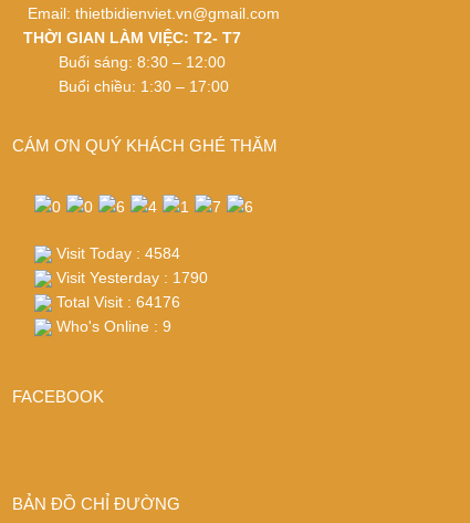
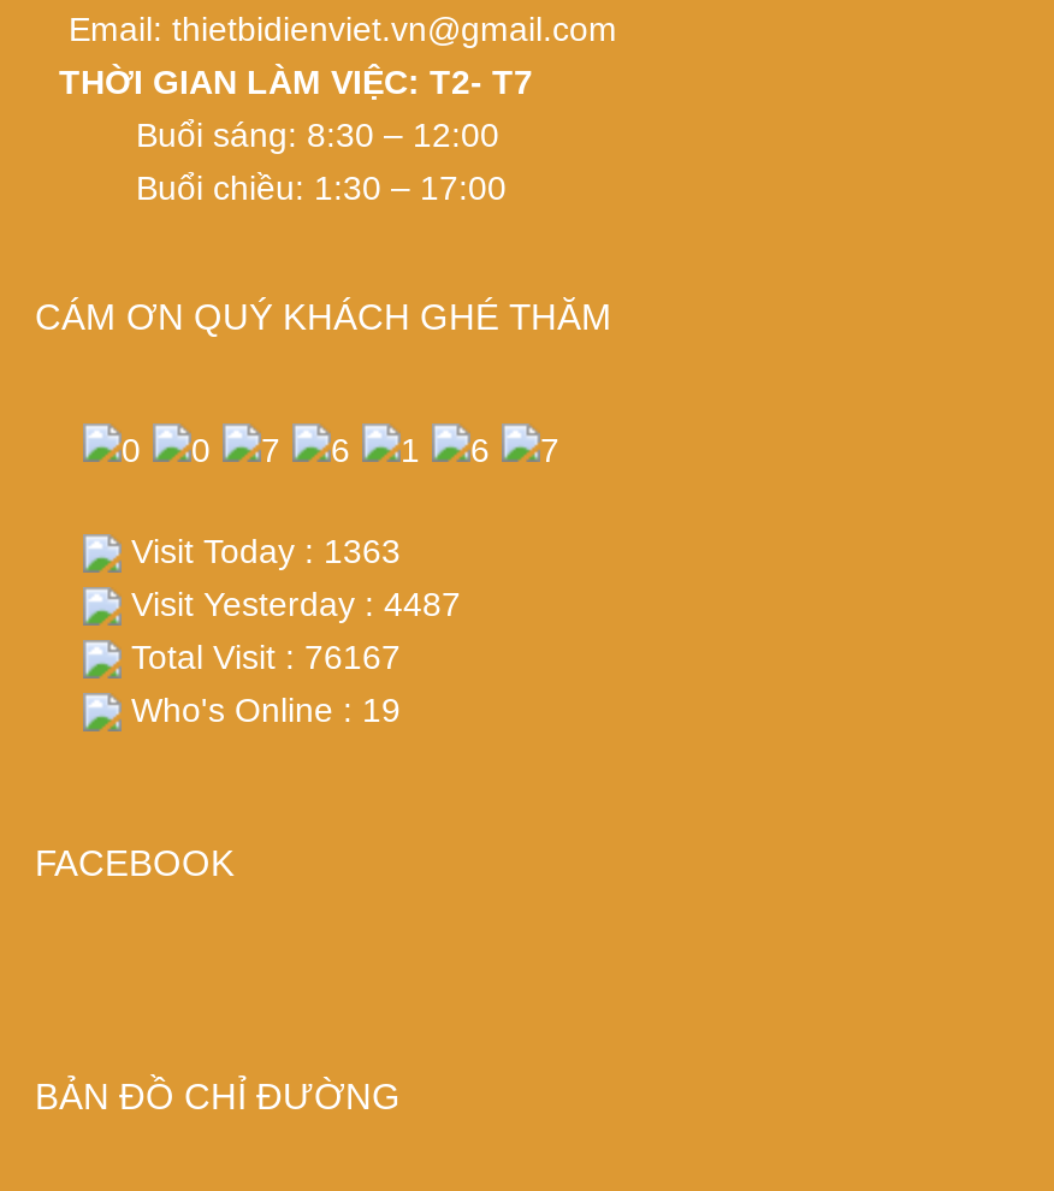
- Visit Today : 4584
+ Visit Today : 1363

- Visit Yesterday : 1790
+ Visit Yesterday : 4487

- Total Visit : 64176
+ Total Visit : 76167

- Who's Online : 9
+ Who's Online : 19
